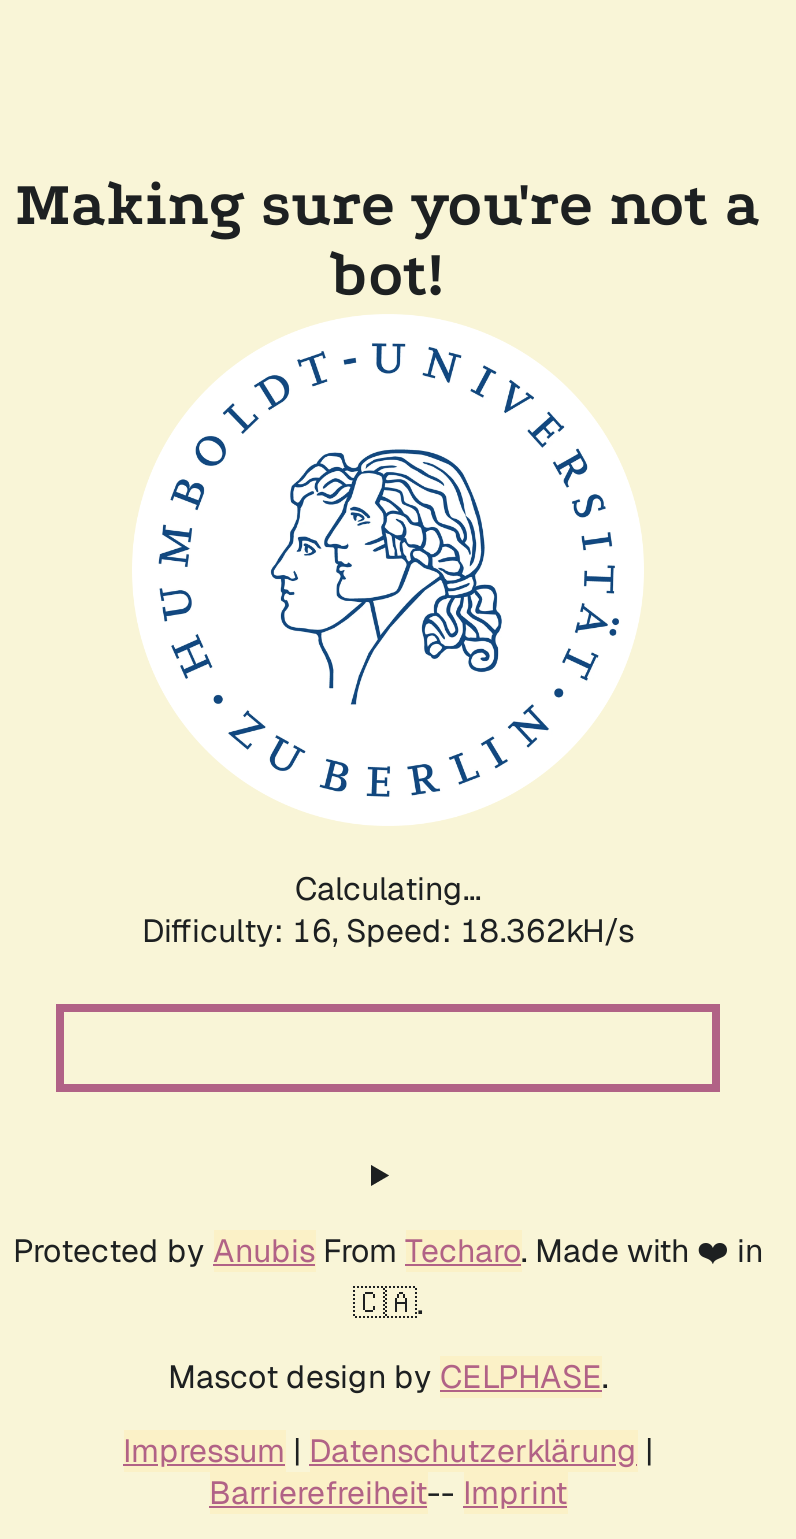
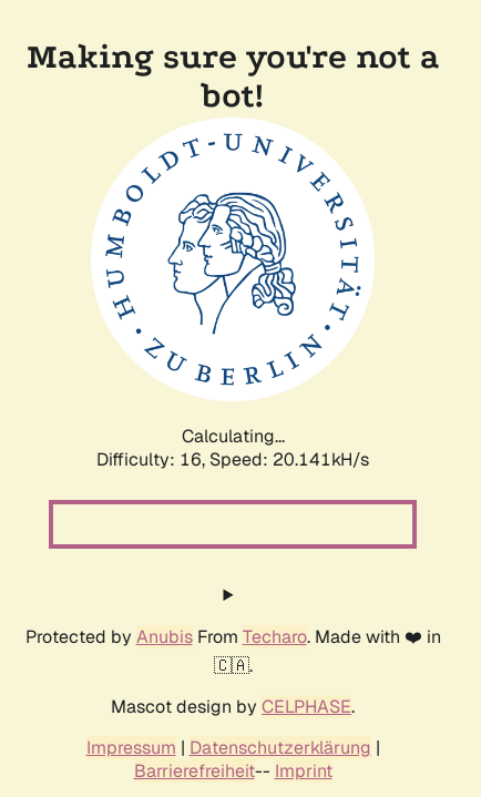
- Difficulty: 16, Speed: 18.362kH/s
+ Difficulty: 16, Speed: 20.141kH/s
